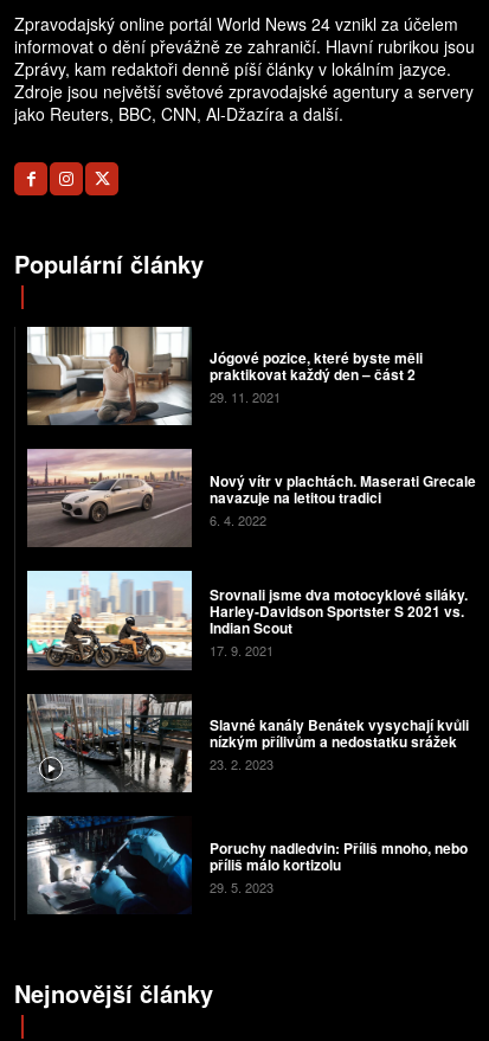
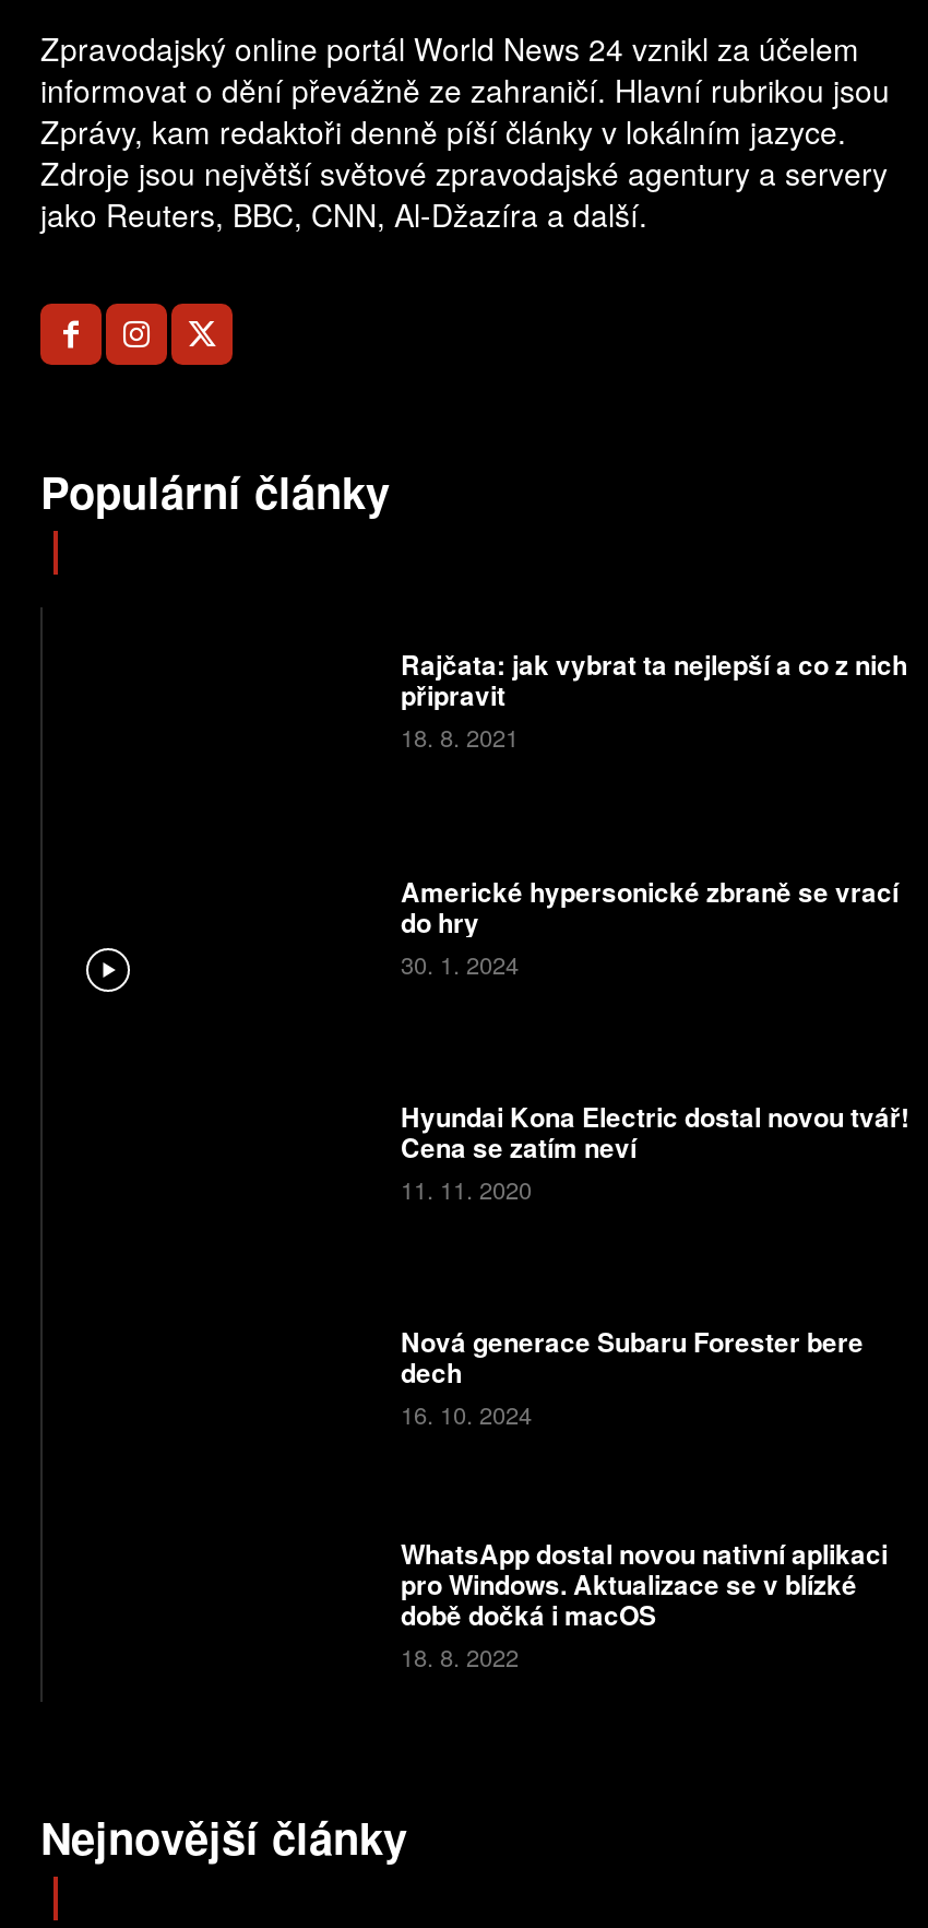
- [image]

- Jógové pozice, které byste měli
- praktikovat každý den – část 2
- 29. 11. 2021
+ Rajčata: jak vybrat ta nejlepší a co z nich
+ připravit
+ 18. 8. 2021

- [image]

- Nový vítr v plachtách. Maserati Grecale
- navazuje na letitou tradici
- 6. 4. 2022
+ Americké hypersonické zbraně se vrací
+ do hry
+ 30. 1. 2024

- [image]

- Srovnali jsme dva motocyklové siláky.
- Harley-Davidson Sportster S 2021 vs.
- Indian Scout
- 17. 9. 2021
+ Hyundai Kona Electric dostal novou tvář!
+ Cena se zatím neví
+ 11. 11. 2020

- [image]

- Slavné kanály Benátek vysychají kvůli
- nízkým přílivům a nedostatku srážek
- 23. 2. 2023
+ Nová generace Subaru Forester bere
+ dech
+ 16. 10. 2024

- [image]

- Poruchy nadledvin: Příliš mnoho, nebo
- příliš málo kortizolu
- 29. 5. 2023
+ WhatsApp dostal novou nativní aplikaci
+ pro Windows. Aktualizace se v blízké
+ době dočká i macOS
+ 18. 8. 2022
